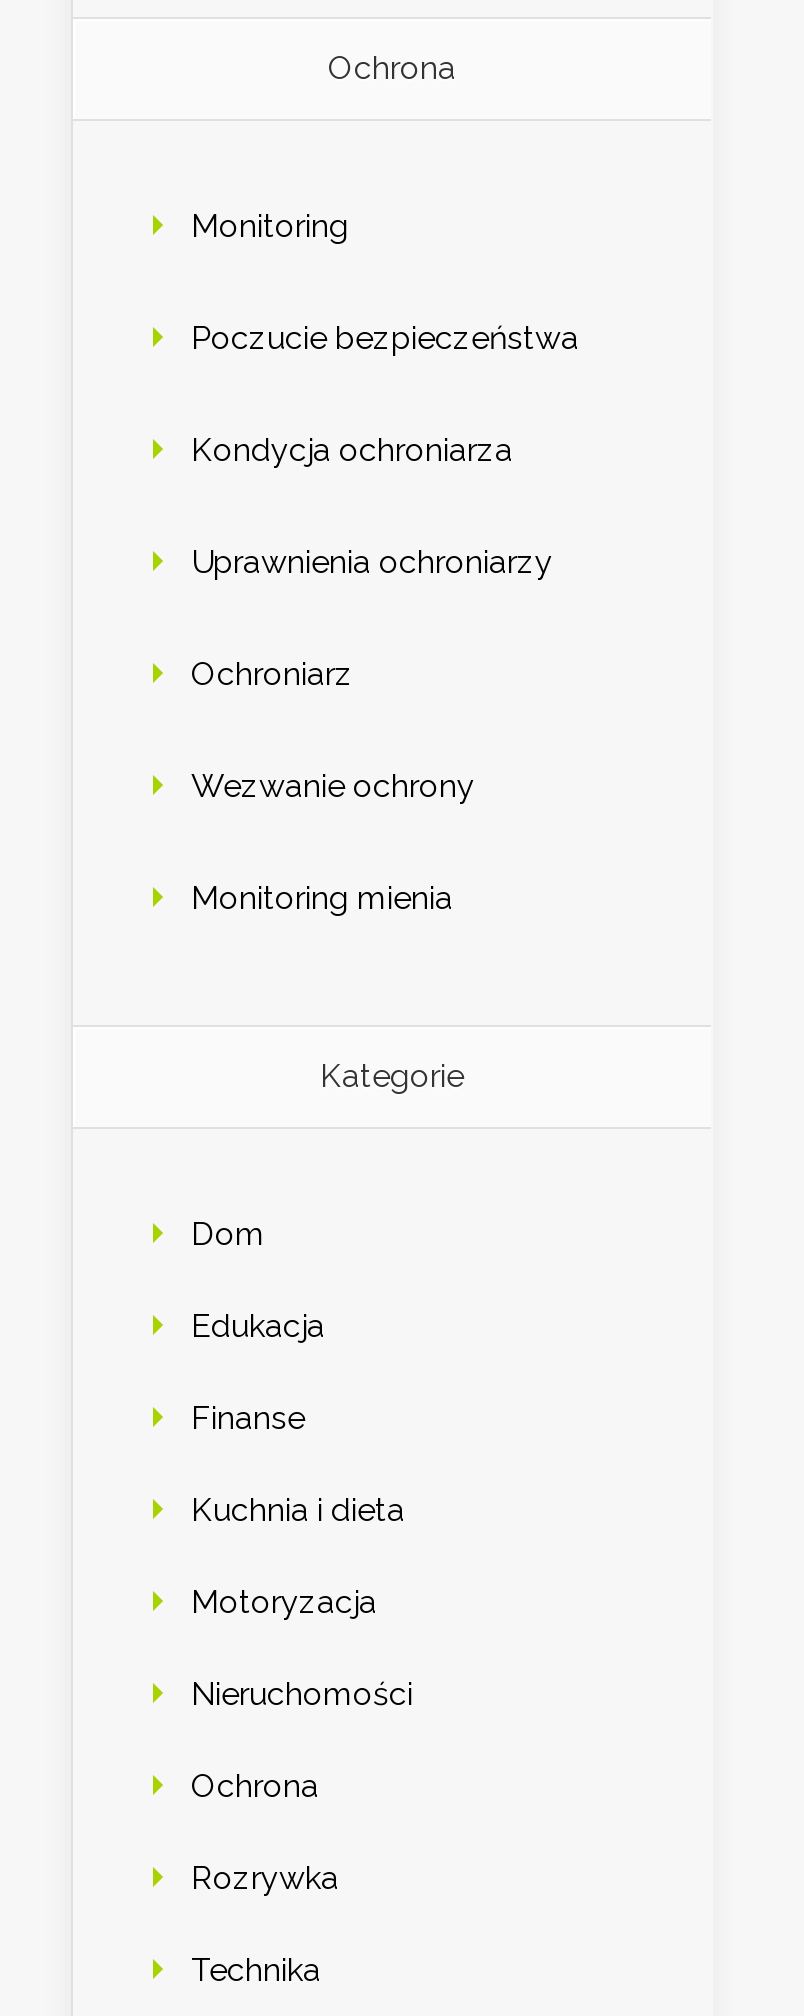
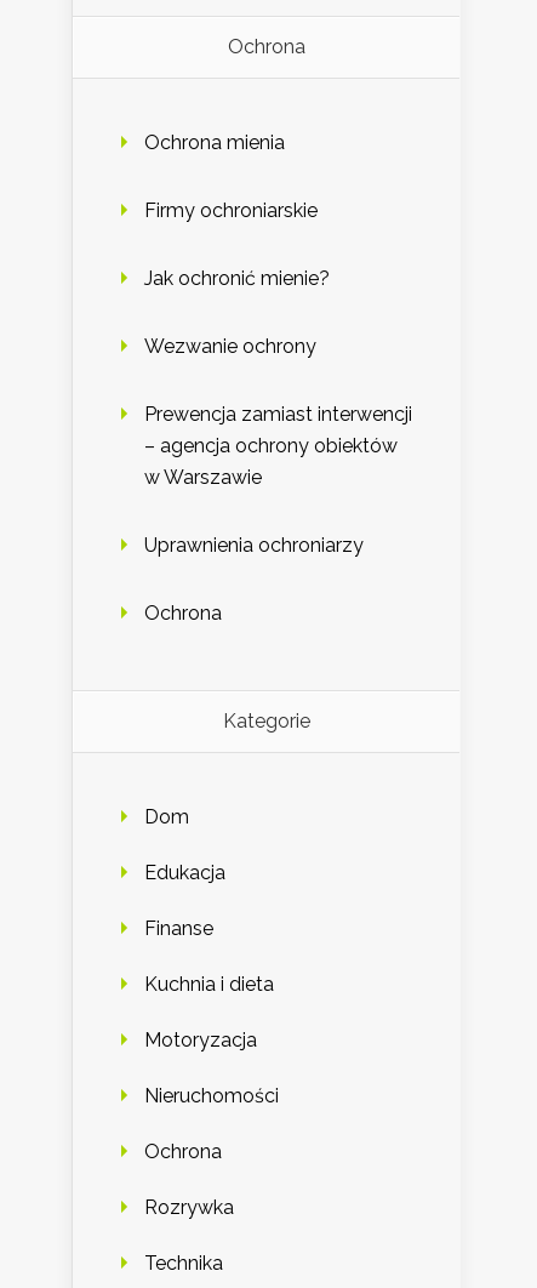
- Monitoring
- Poczucie bezpieczeństwa
- Kondycja ochroniarza
- Ochroniarz
+ Ochrona mienia
+ Firmy ochroniarskie
+ Jak ochronić mienie?

moved down: Uprawnienia ochroniarzy

moved up: Wezwanie ochrony

- Monitoring mienia
+ Prewencja zamiast interwencji
+ – agencja ochrony obiektów
+ w Warszawie
+ Ochrona
